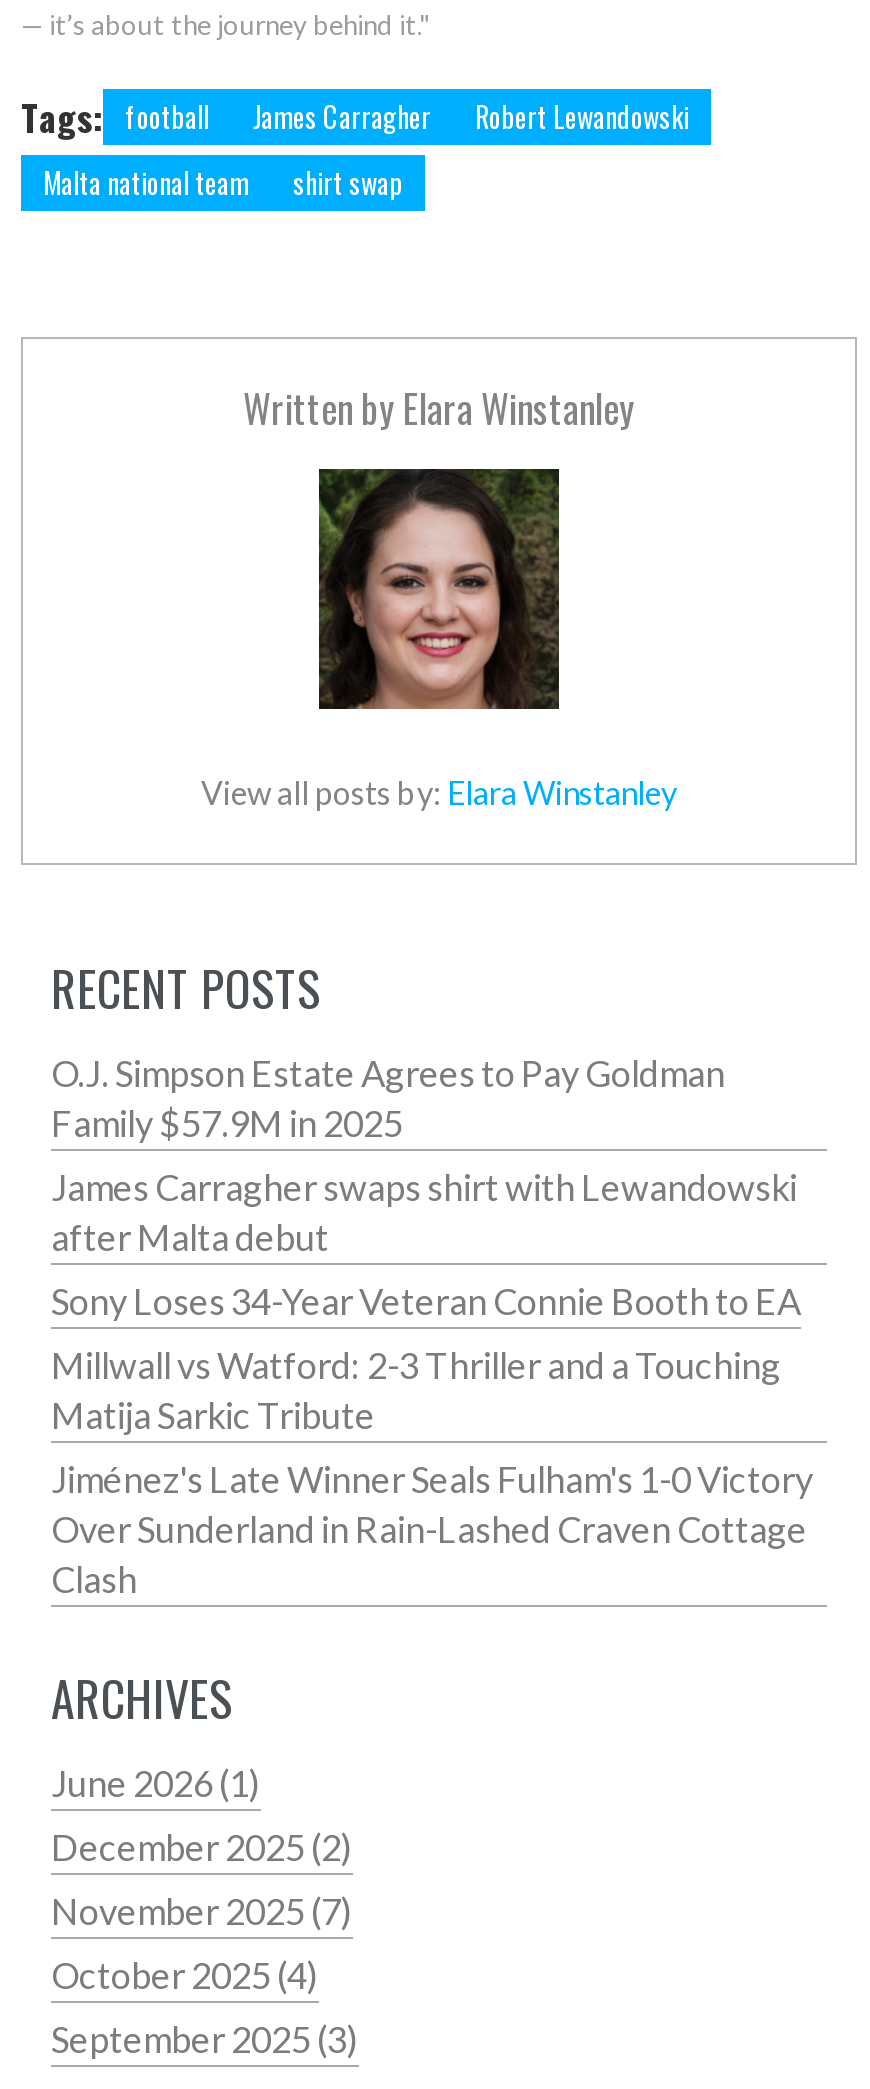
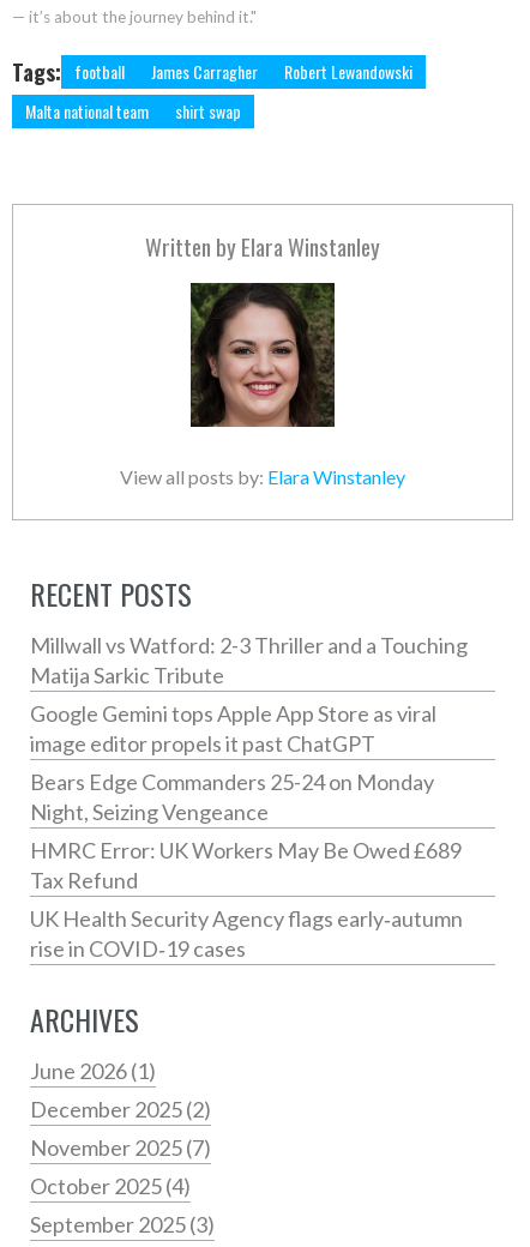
- O.J. Simpson Estate Agrees to Pay Goldman
- Family $57.9M in 2025
- James Carragher swaps shirt with Lewandowski
- after Malta debut
- Sony Loses 34-Year Veteran Connie Booth to EA

moved up: Millwall vs Watford: 2-3 Thriller and a Touching | Matija Sarkic Tribute

- Jiménez's Late Winner Seals Fulham's 1-0 Victory
- Over Sunderland in Rain-Lashed Craven Cottage
- Clash
+ Google Gemini tops Apple App Store as viral
+ image editor propels it past ChatGPT
+ Bears Edge Commanders 25-24 on Monday
+ Night, Seizing Vengeance
+ HMRC Error: UK Workers May Be Owed £689
+ Tax Refund
+ UK Health Security Agency flags early‑autumn
+ rise in COVID‑19 cases
